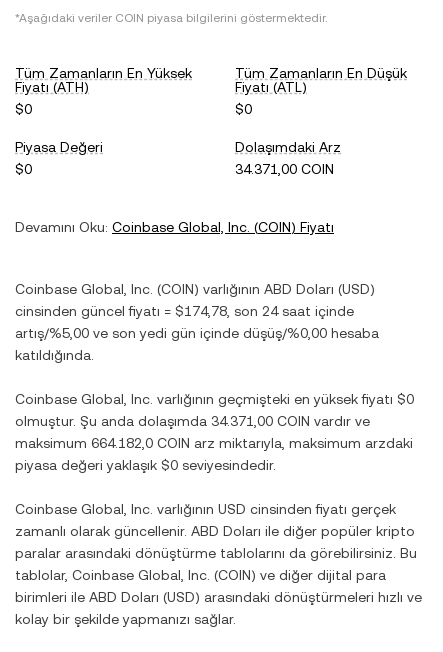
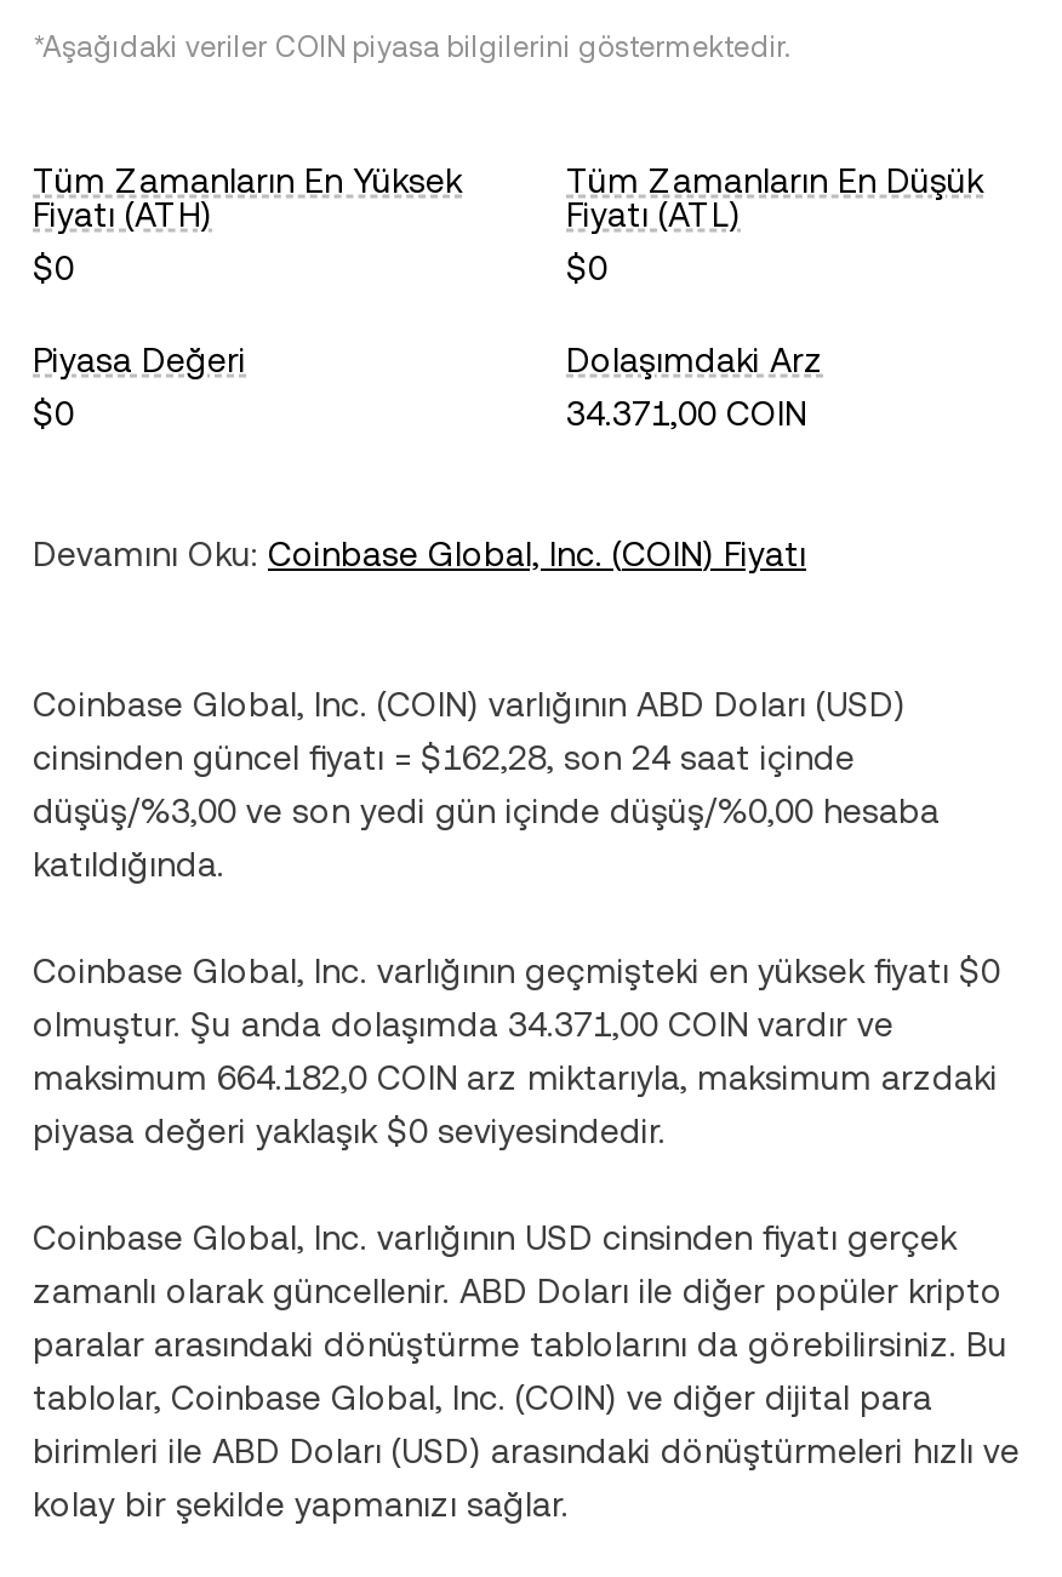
- cinsinden güncel fiyatı = $174,78, son 24 saat içinde
+ cinsinden güncel fiyatı = $162,28, son 24 saat içinde

- artış/%5,00 ve son yedi gün içinde düşüş/%0,00 hesaba
+ düşüş/%3,00 ve son yedi gün içinde düşüş/%0,00 hesaba
